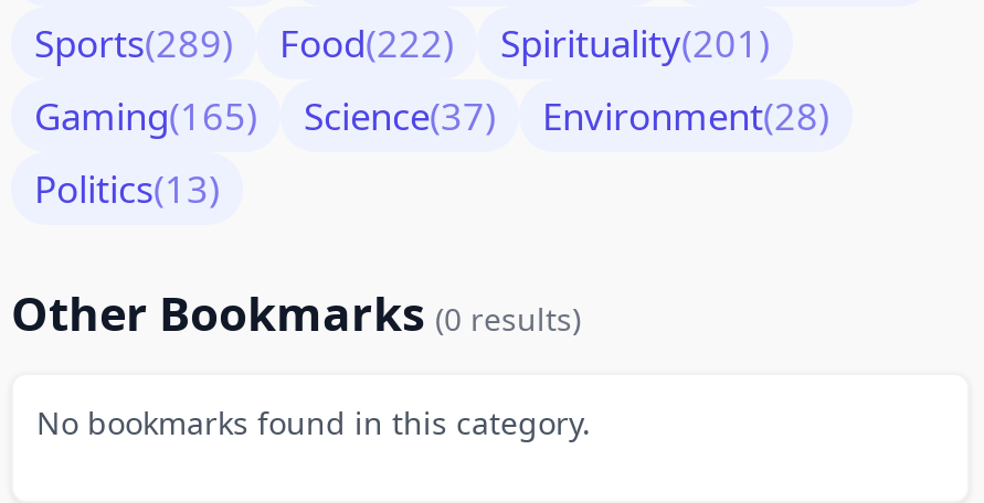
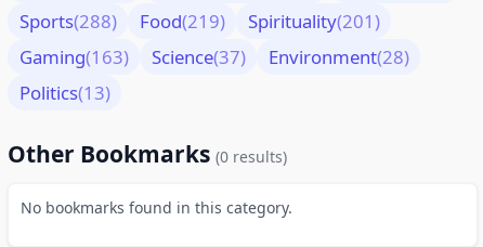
- Sports(289)
+ Sports(288)

- Food(222)
+ Food(219)

- Gaming(165) Science(37) Environment(28)
+ Gaming(163) Science(37) Environment(28)
